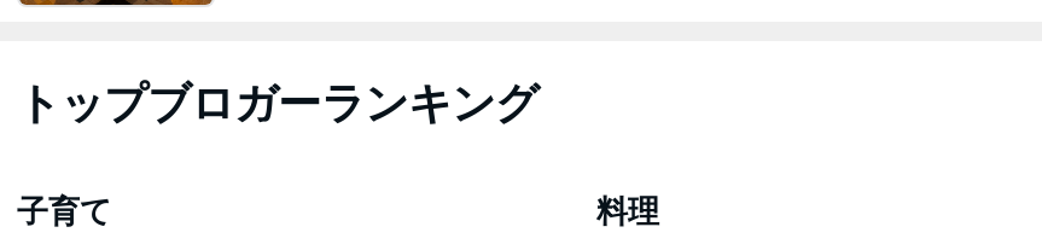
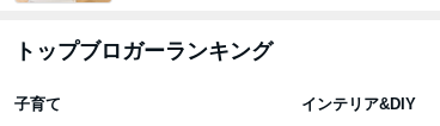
- 料理
+ インテリア&DIY
